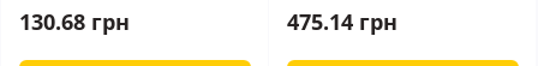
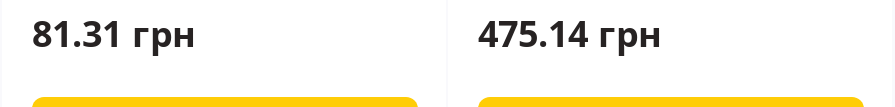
- 130.68 грн
+ 81.31 грн
